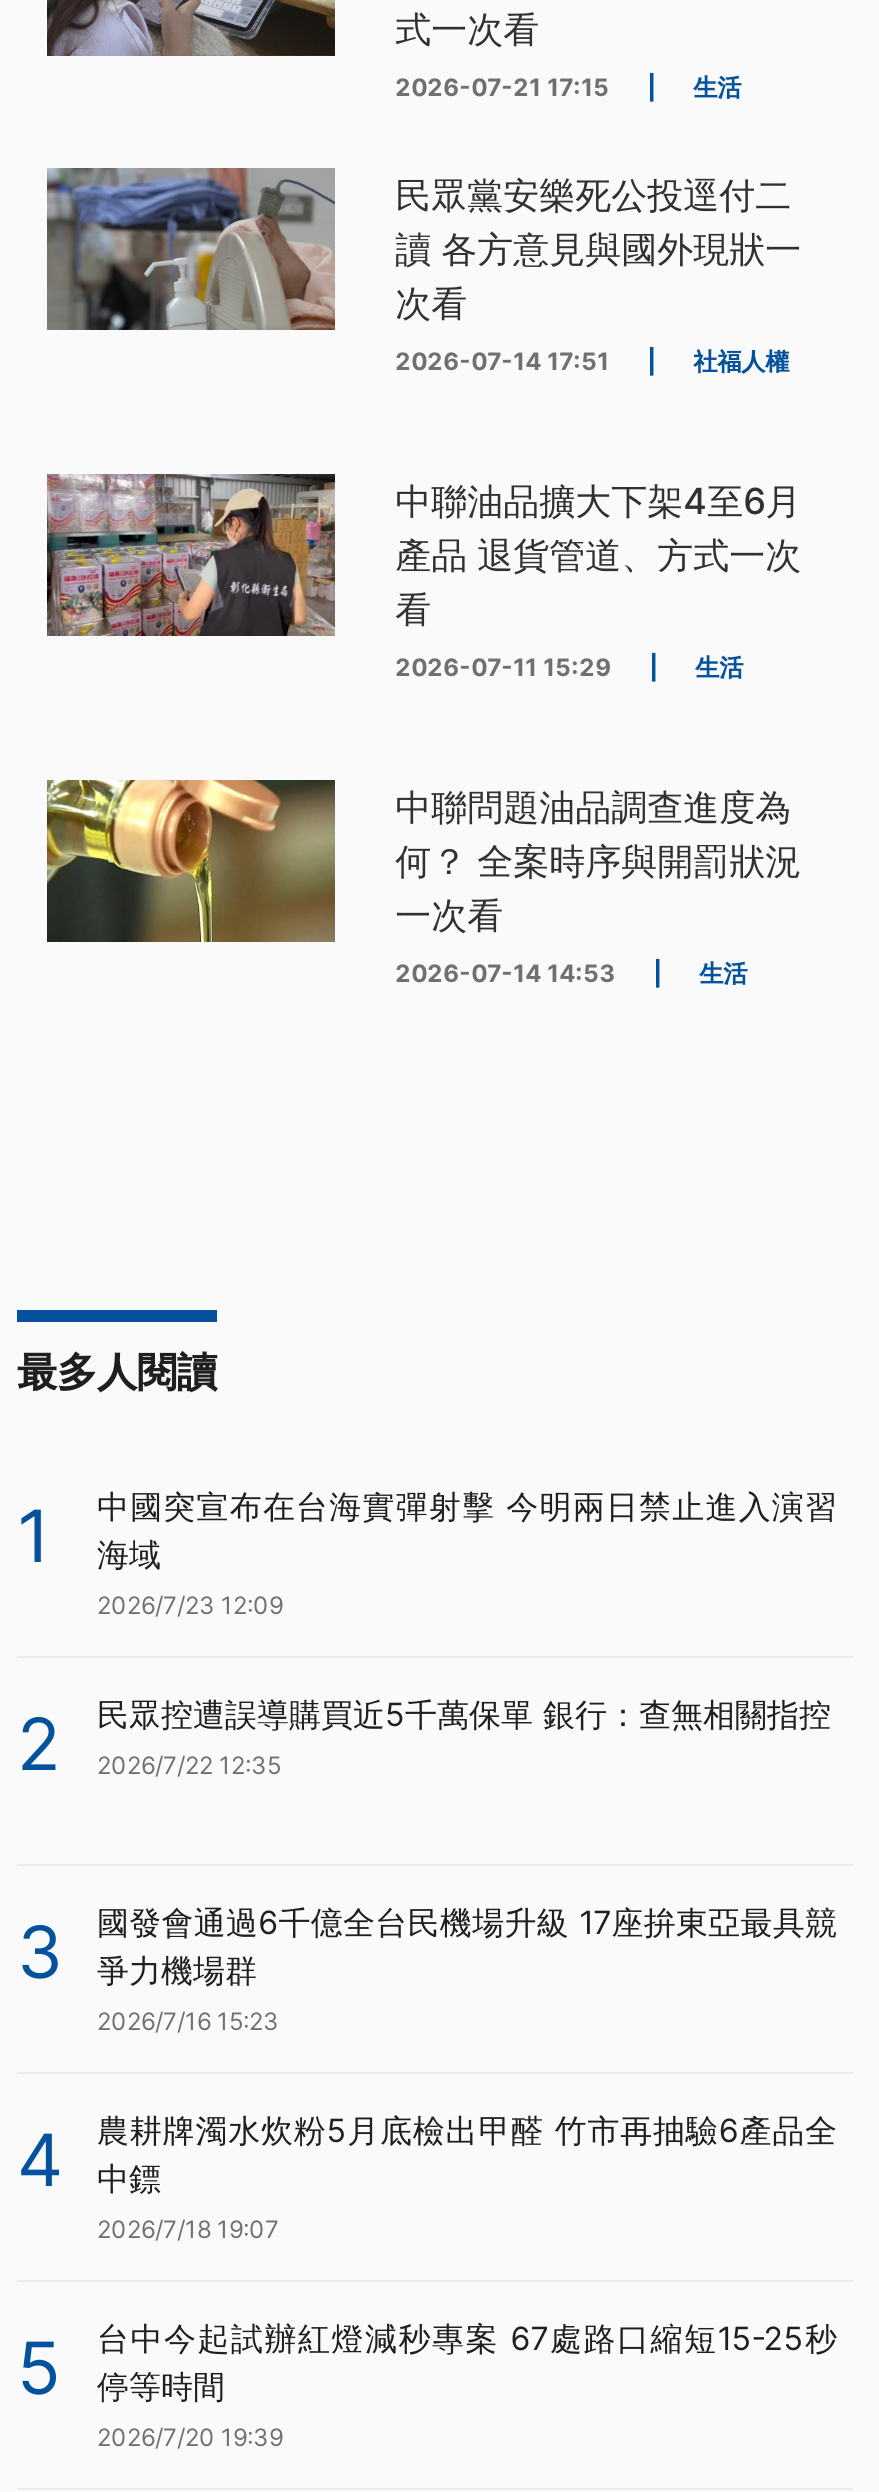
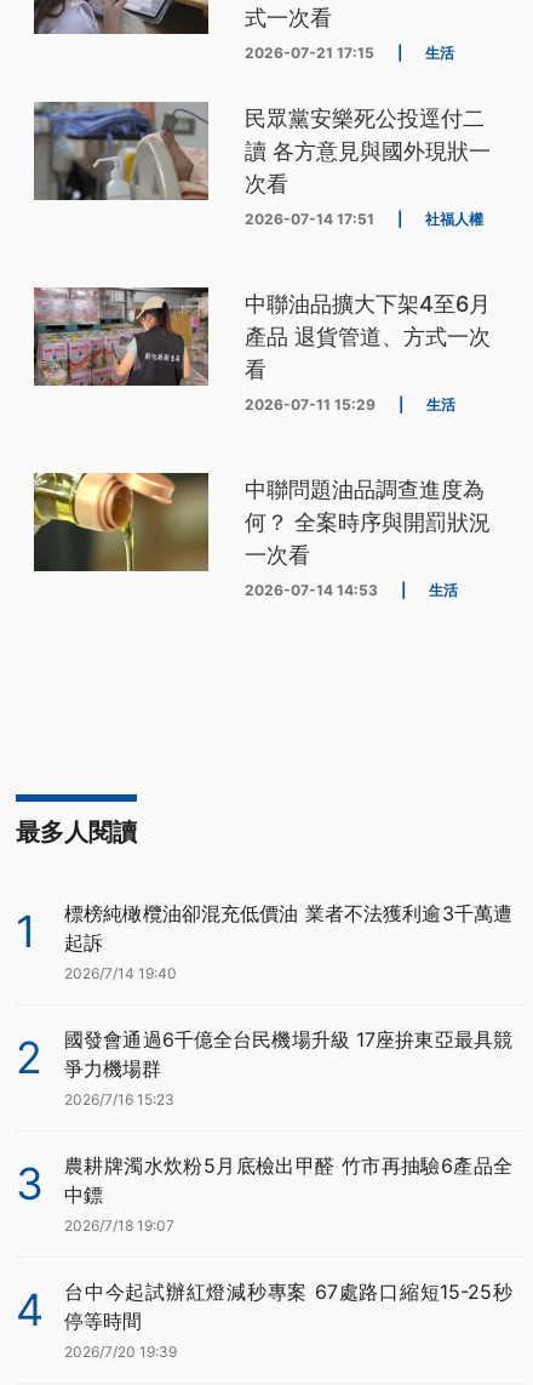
- 中國突宣布在台海實彈射擊 今明兩日禁止進入演習
- 海域
- 2026/7/23 12:09
+ 標榜純橄欖油卻混充低價油 業者不法獲利逾3千萬遭
+ 起訴
+ 2026/7/14 19:40

- 民眾控遭誤導購買近5千萬保單 銀行：查無相關指控
- 2026/7/22 12:35
- 3

- 4 農耕牌濁水炊粉5月底檢出甲醛 竹市再抽驗6產品全 中鏢
+ 3 農耕牌濁水炊粉5月底檢出甲醛 竹市再抽驗6產品全 中鏢

- 5 台中今起試辦紅燈減秒專案 67處路口縮短15-25秒 停等時間
+ 4 台中今起試辦紅燈減秒專案 67處路口縮短15-25秒 停等時間
